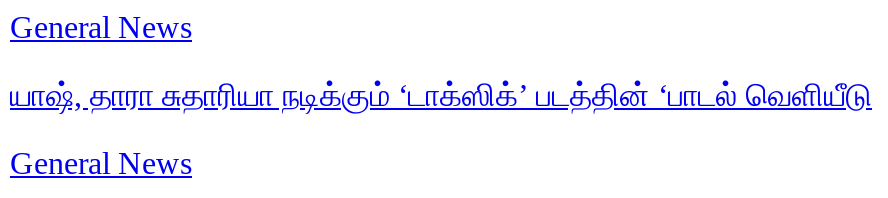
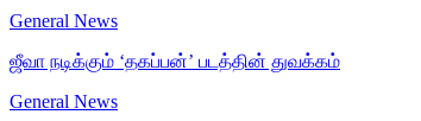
- யாஷ், தாரா சுதாரியா நடிக்கும் ‘டாக்ஸிக்’ படத்தின் ‘பாடல் வெளியீடு
+ ஜீவா நடிக்கும் ‘தகப்பன்’ படத்தின் துவக்கம்
